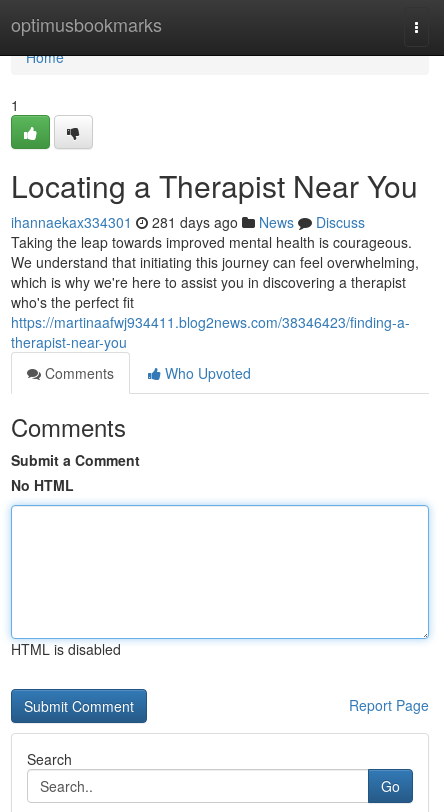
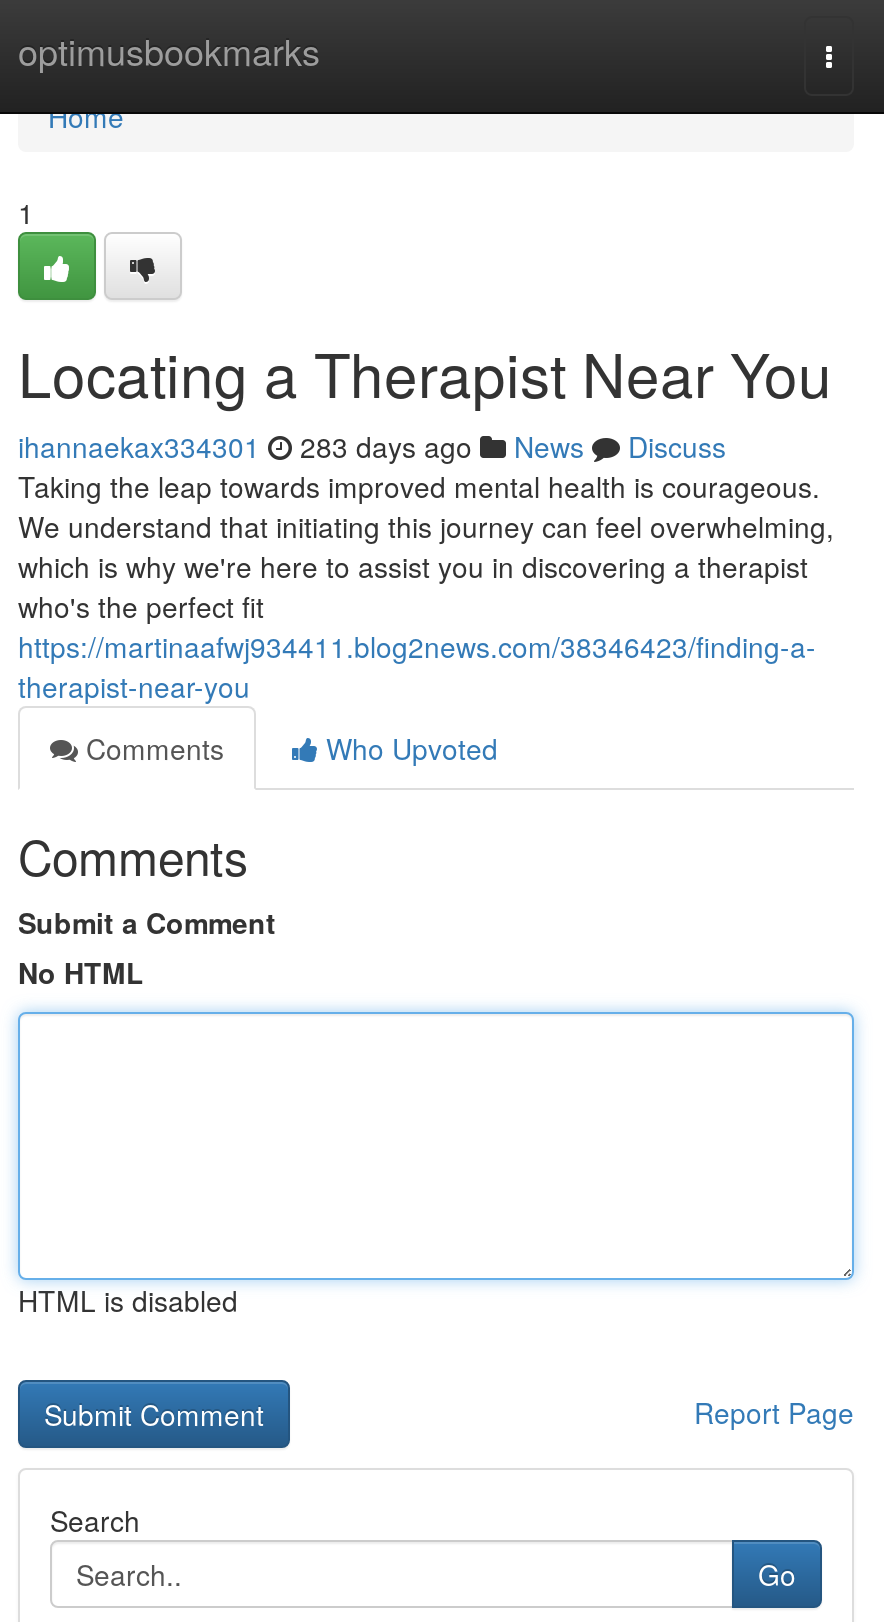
- ihannaekax334301 281 days ago News Discuss
+ ihannaekax334301 283 days ago News Discuss
